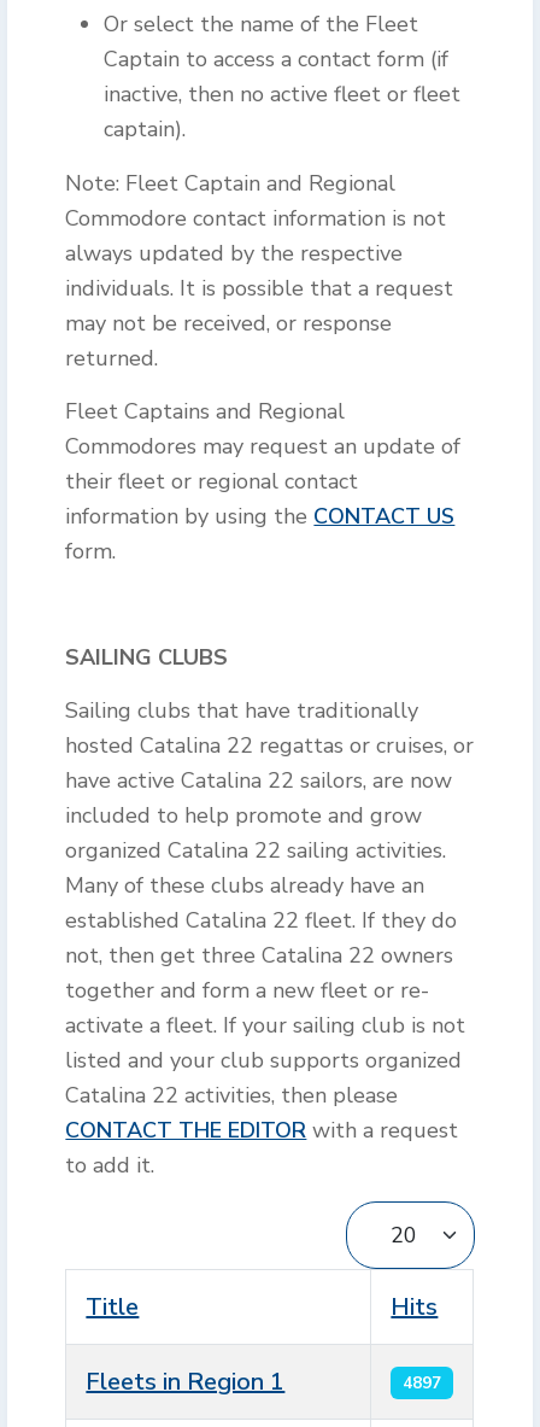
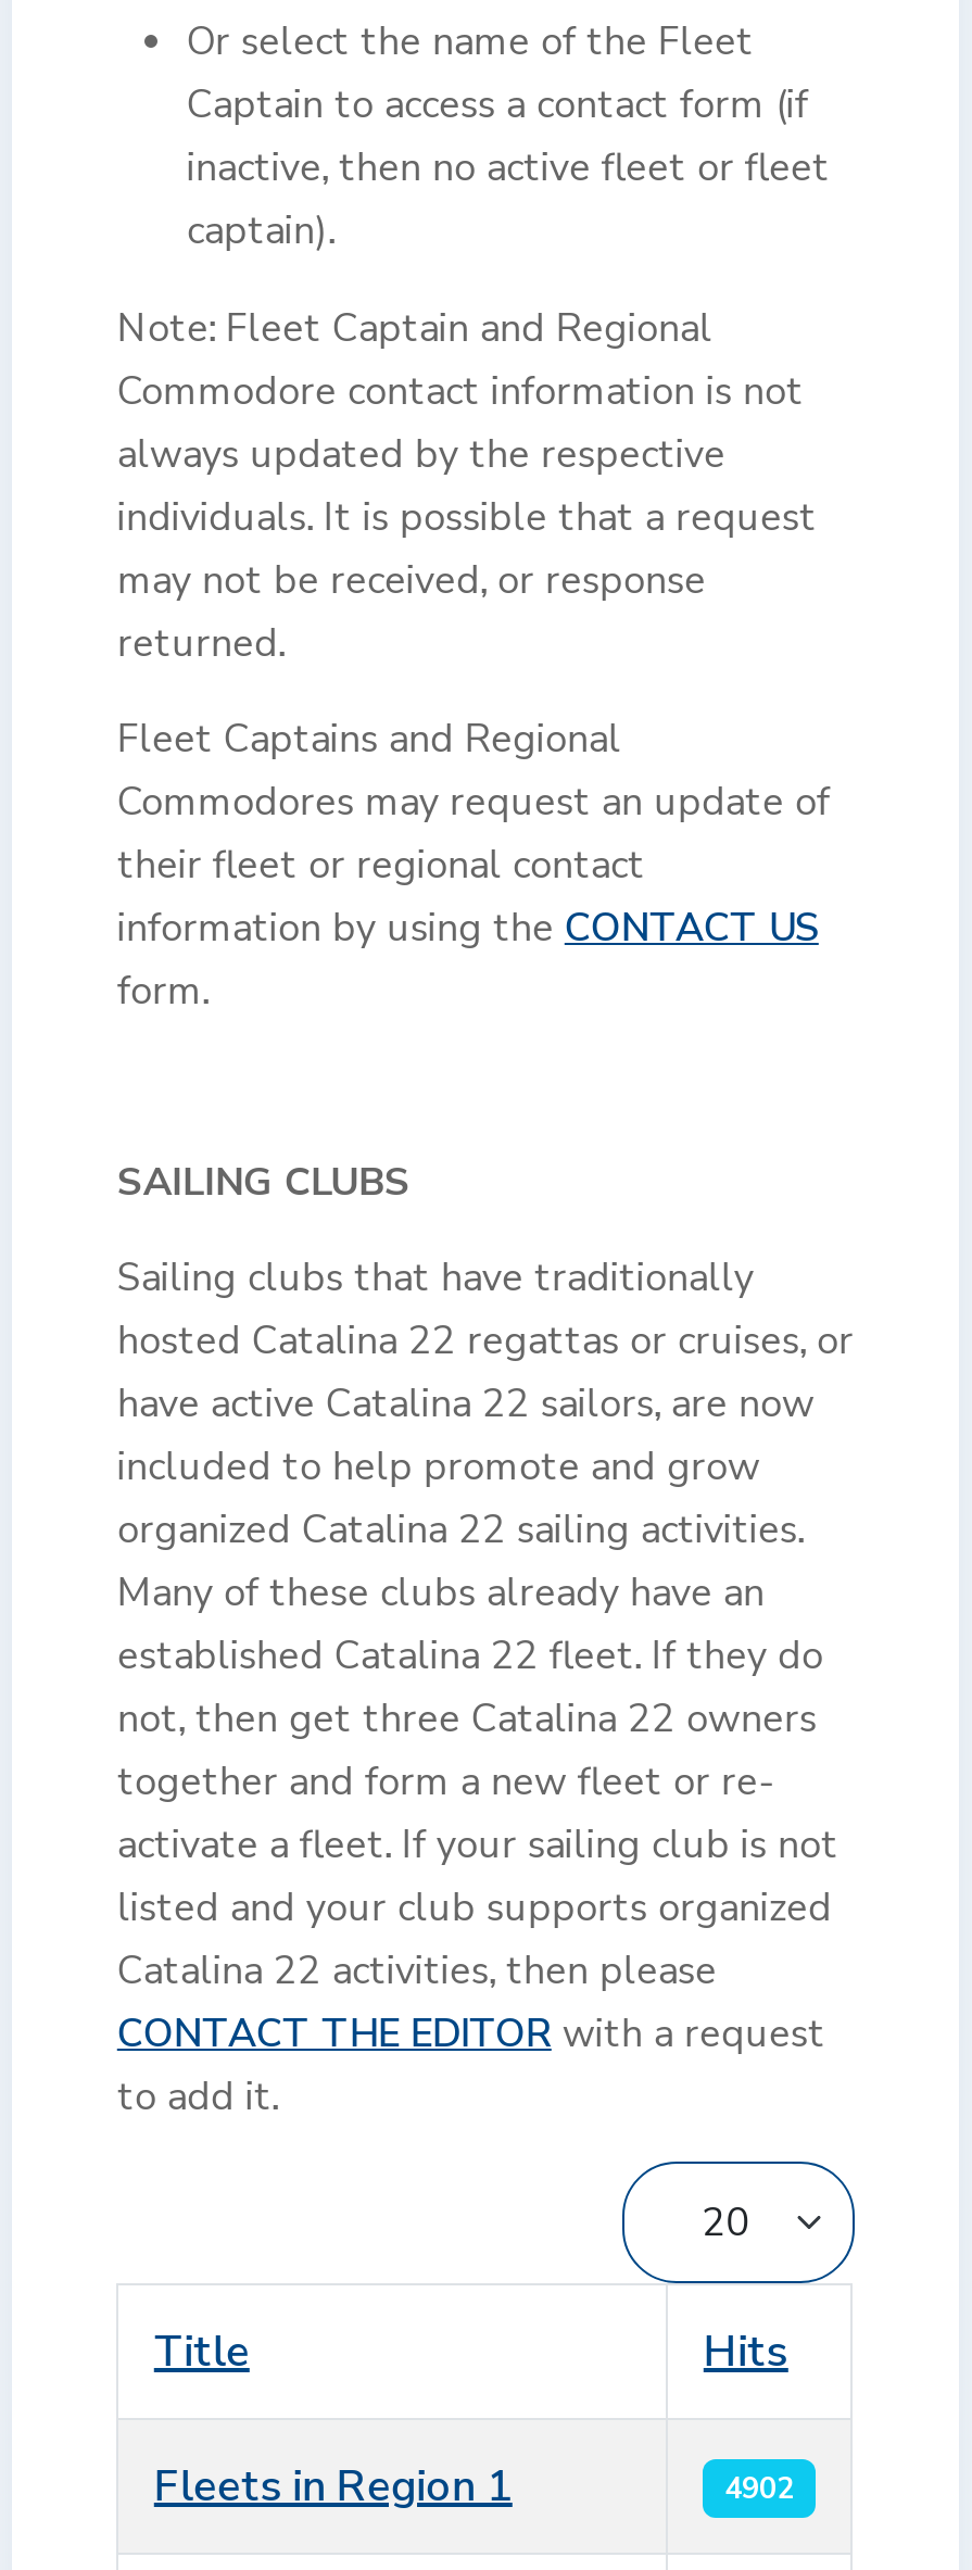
- 4897
+ 4902
